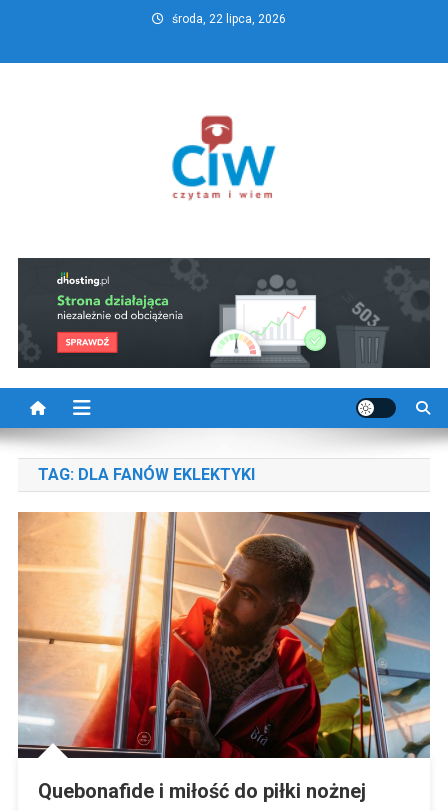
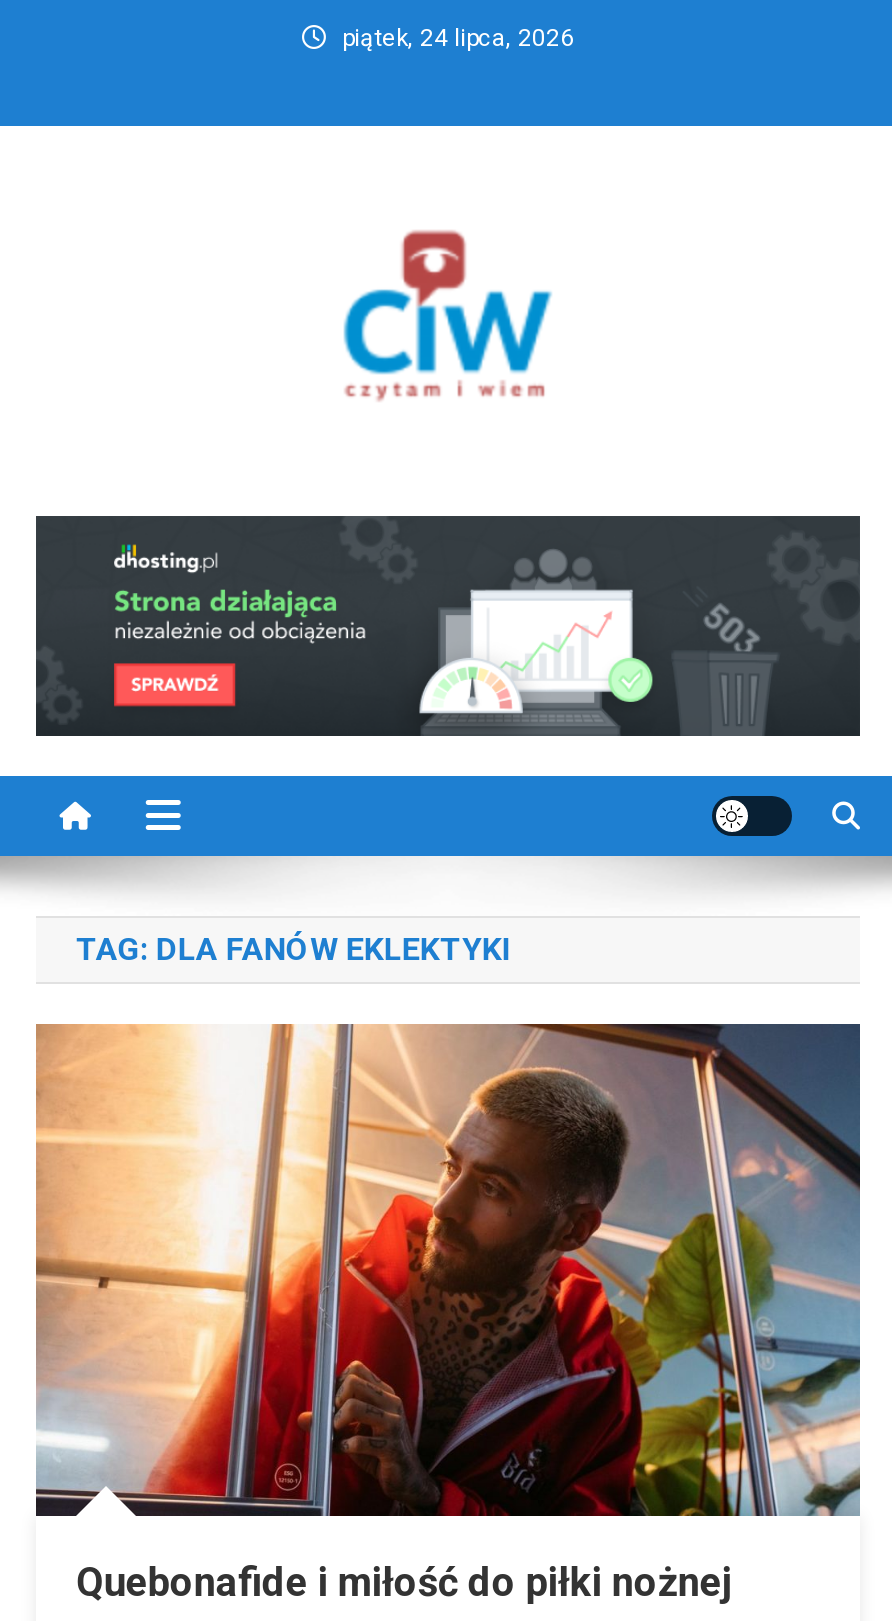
- środa, 22 lipca, 2026
+ piątek, 24 lipca, 2026
